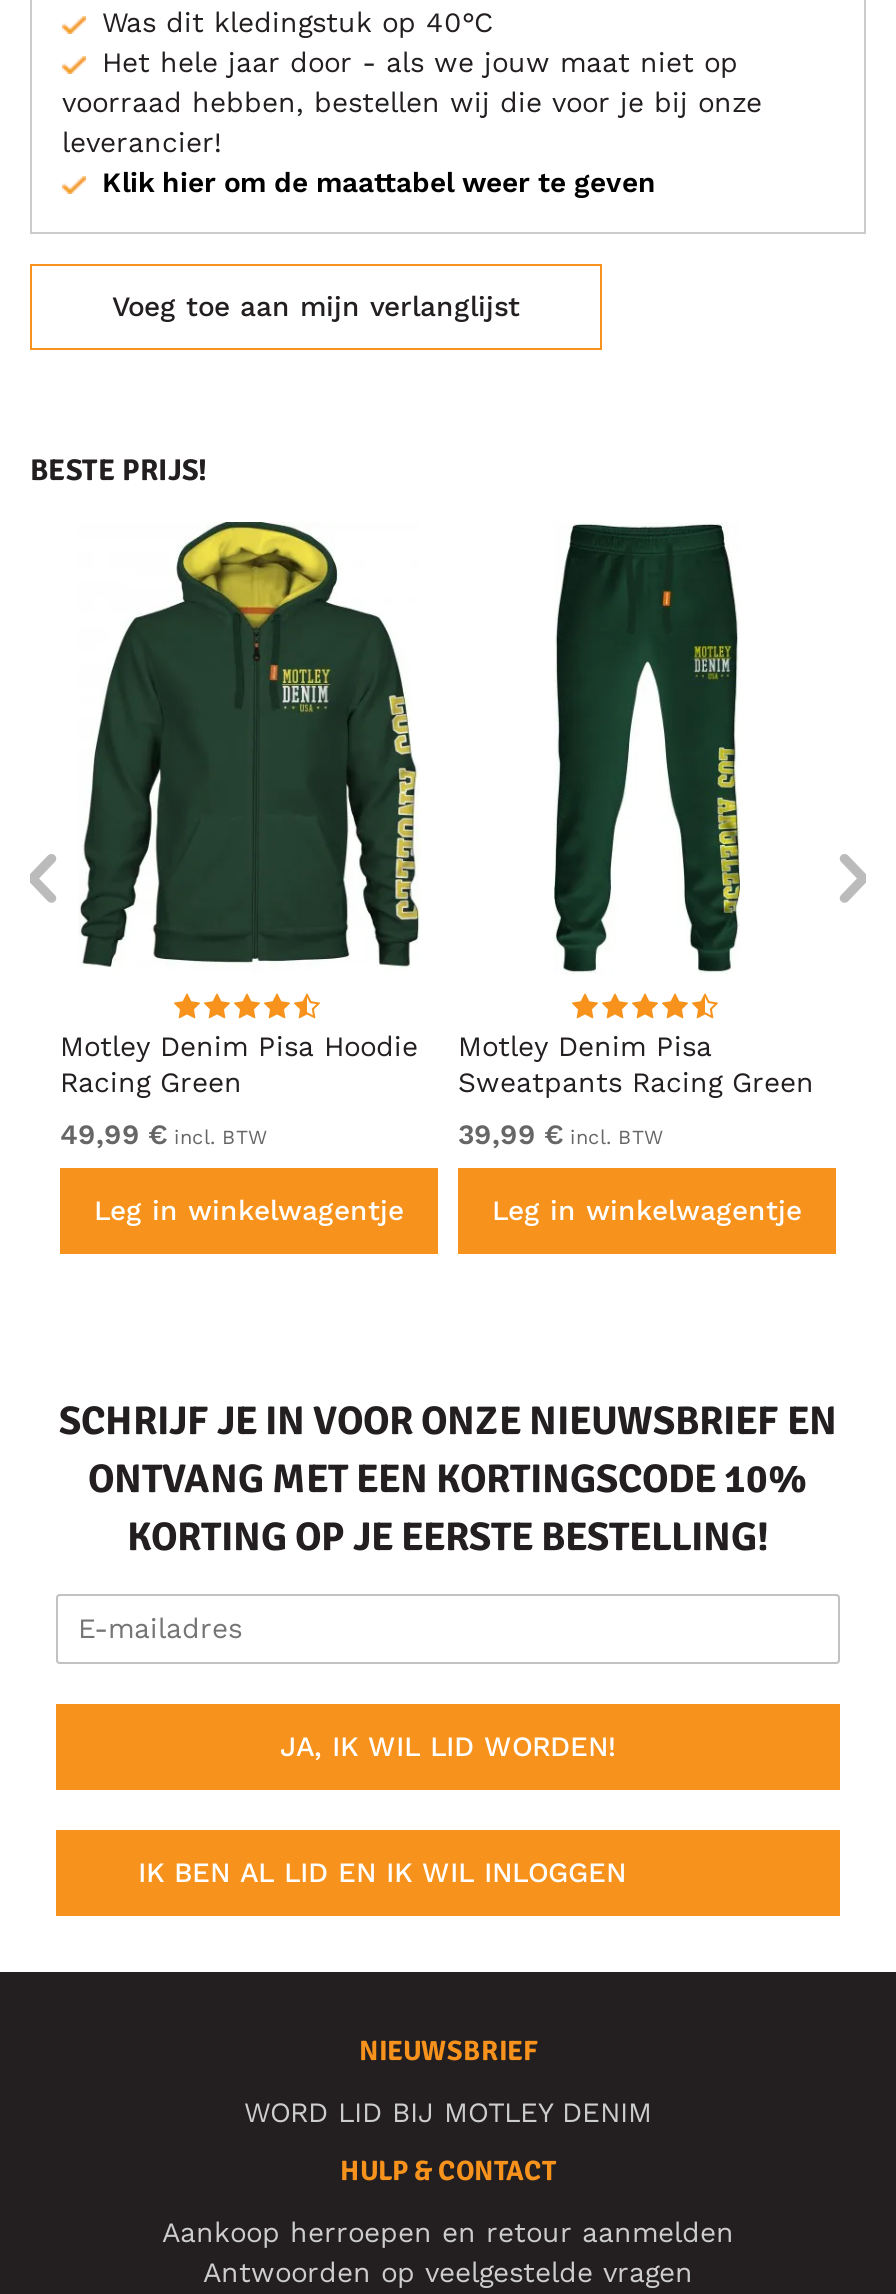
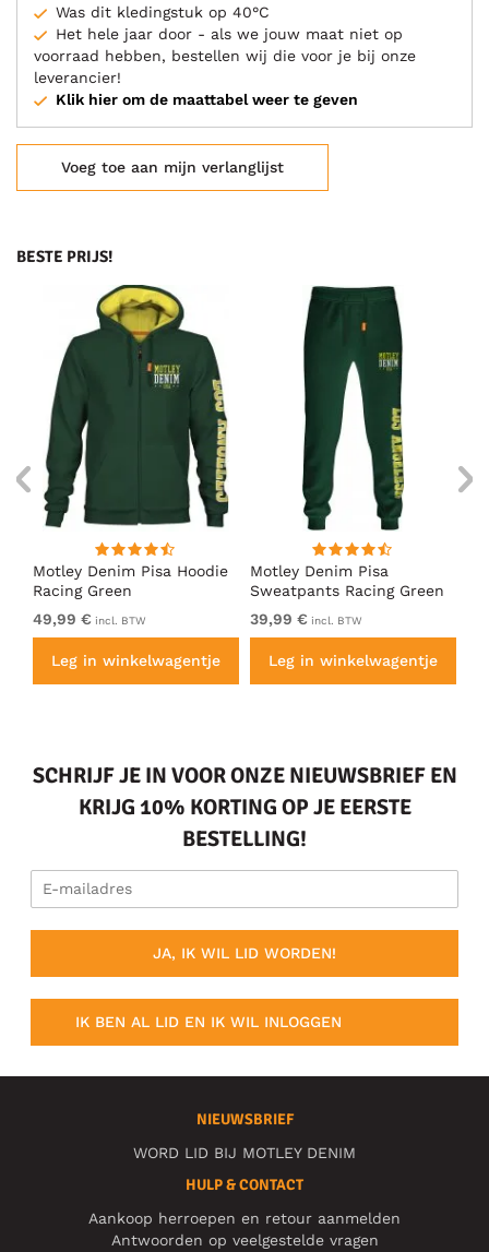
- ONTVANG MET EEN KORTINGSCODE 10%
- KORTING OP JE EERSTE BESTELLING!
+ KRIJG 10% KORTING OP JE EERSTE
+ BESTELLING!
